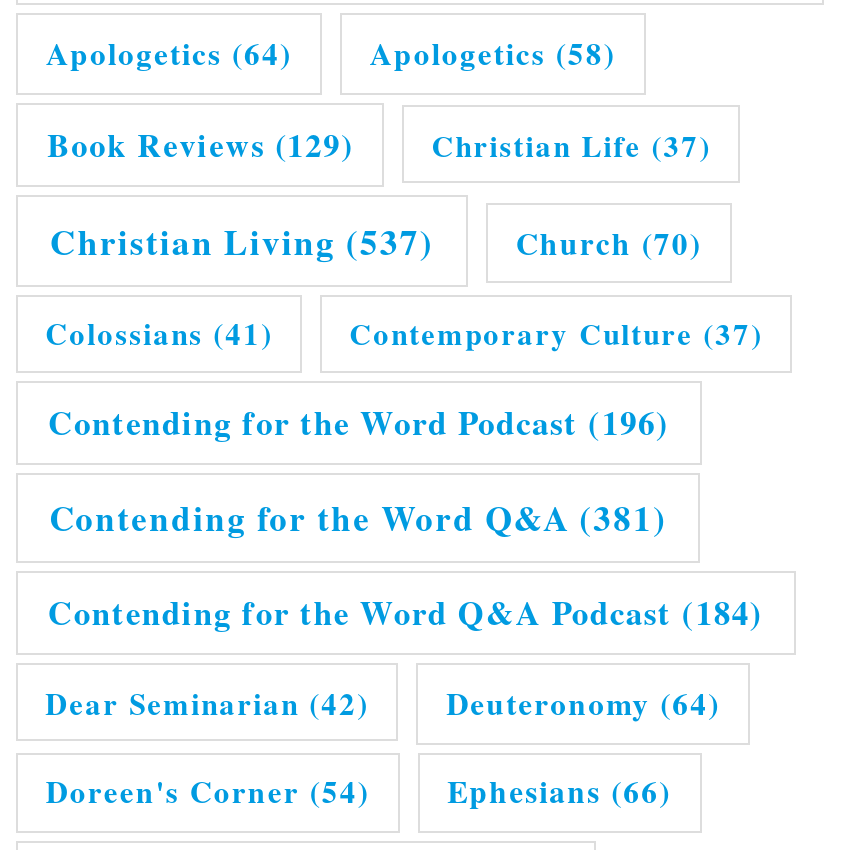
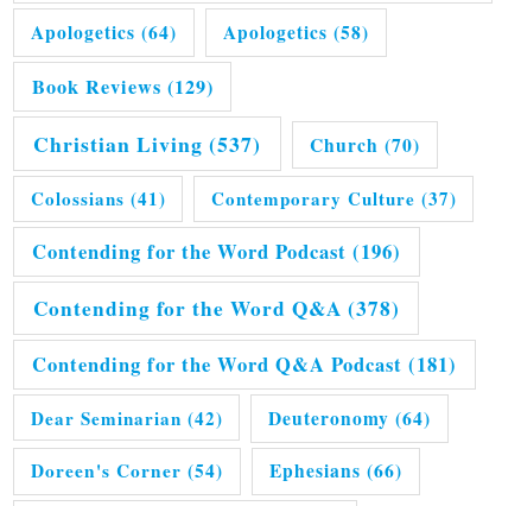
- Christian Life (37)

- Contending for the Word Q&A (381)
+ Contending for the Word Q&A (378)

- Contending for the Word Q&A Podcast (184)
+ Contending for the Word Q&A Podcast (181)
